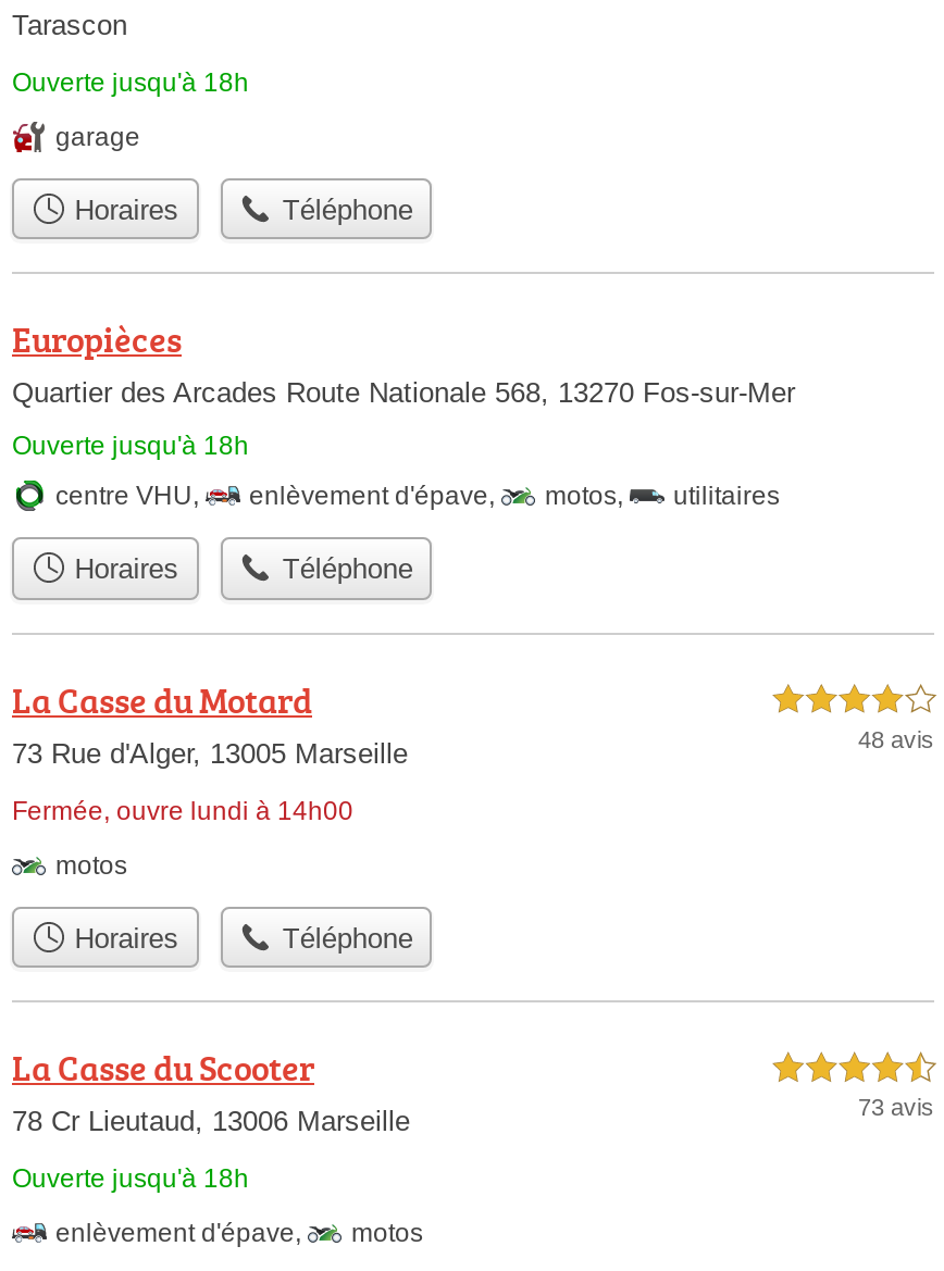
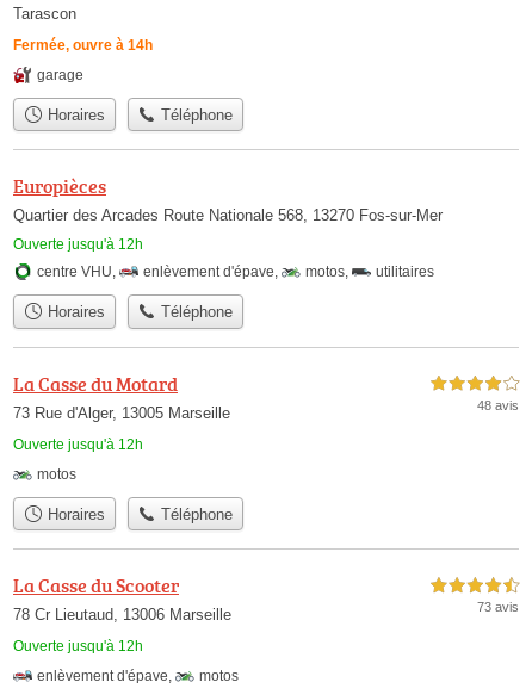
- Ouverte jusqu'à 18h
+ Fermée, ouvre à 14h

- Ouverte jusqu'à 18h
+ Ouverte jusqu'à 12h

- Fermée, ouvre lundi à 14h00
+ Ouverte jusqu'à 12h

- Ouverte jusqu'à 18h
+ Ouverte jusqu'à 12h
